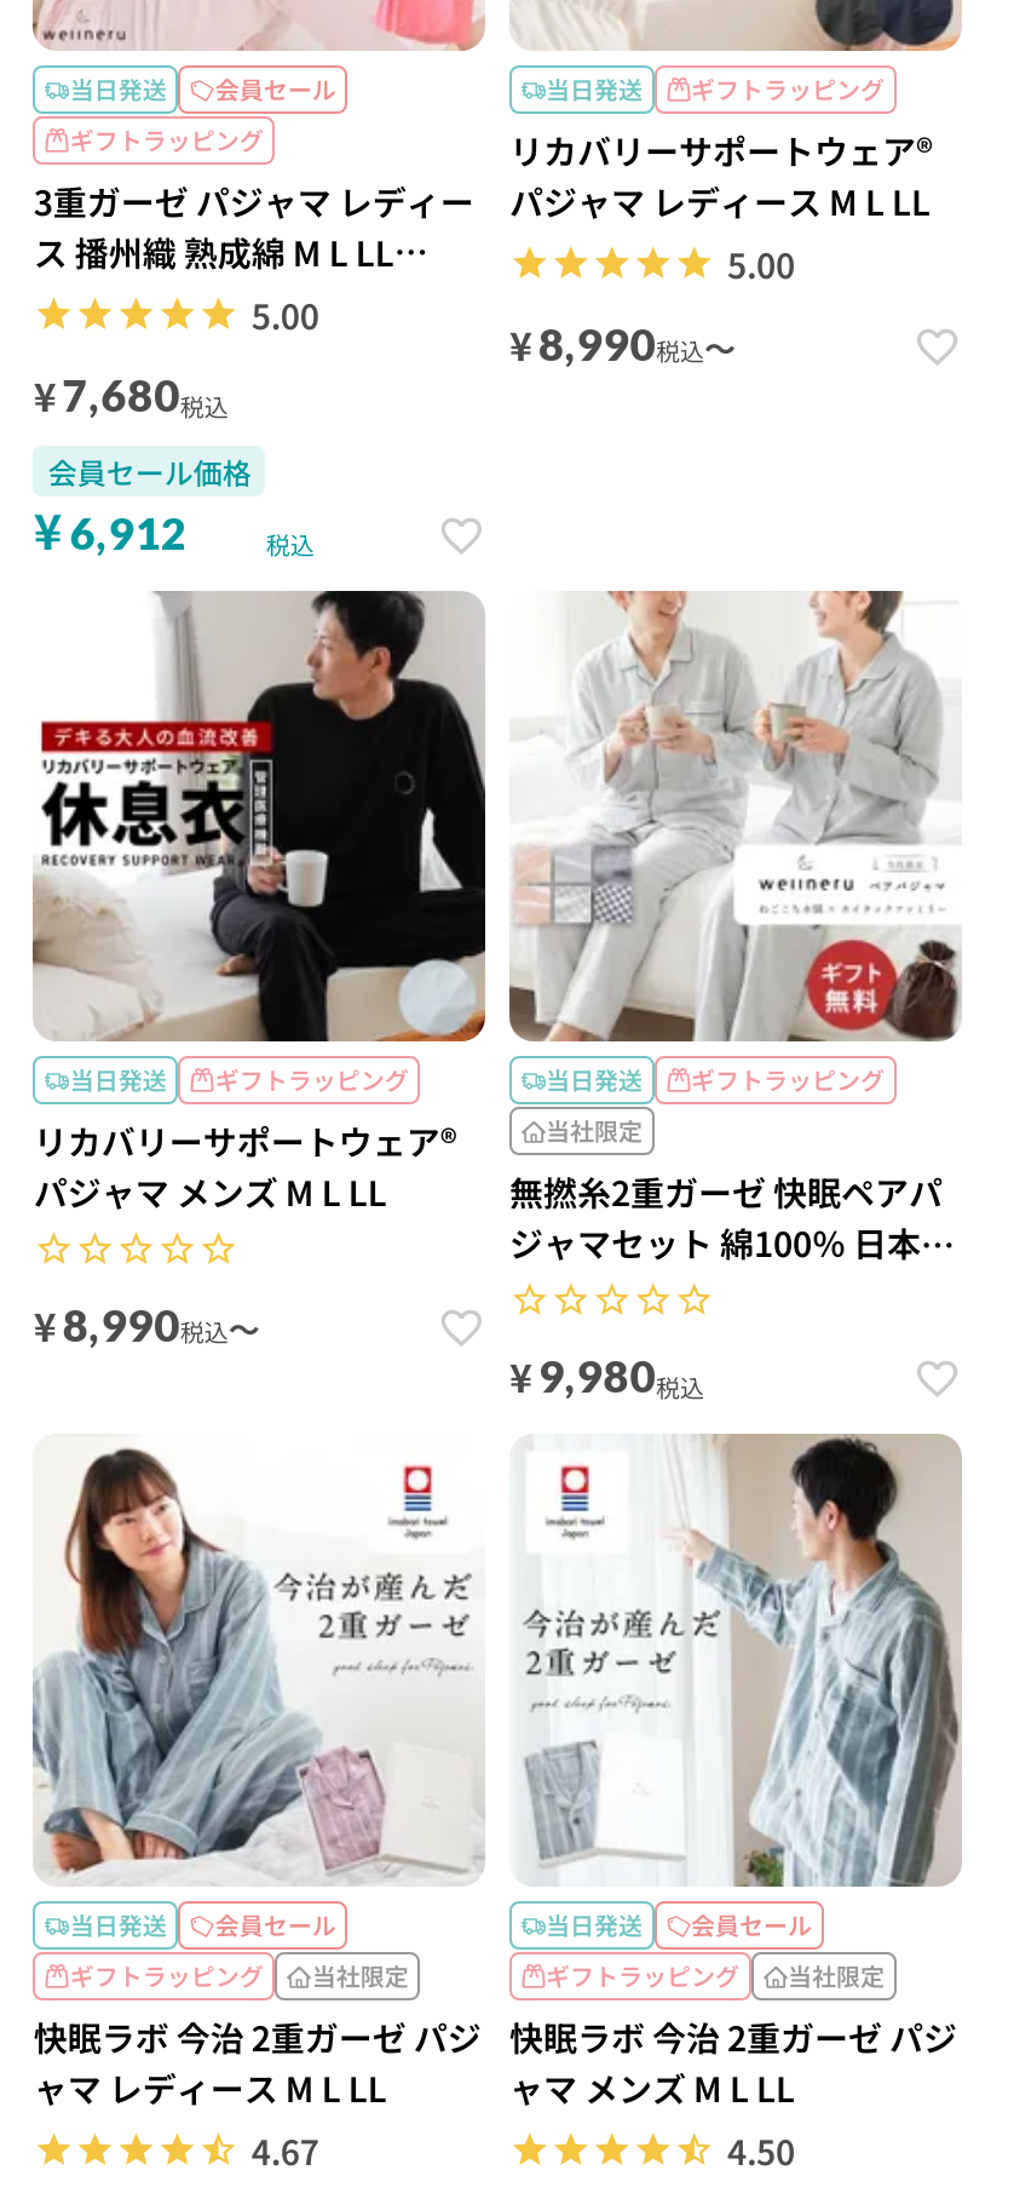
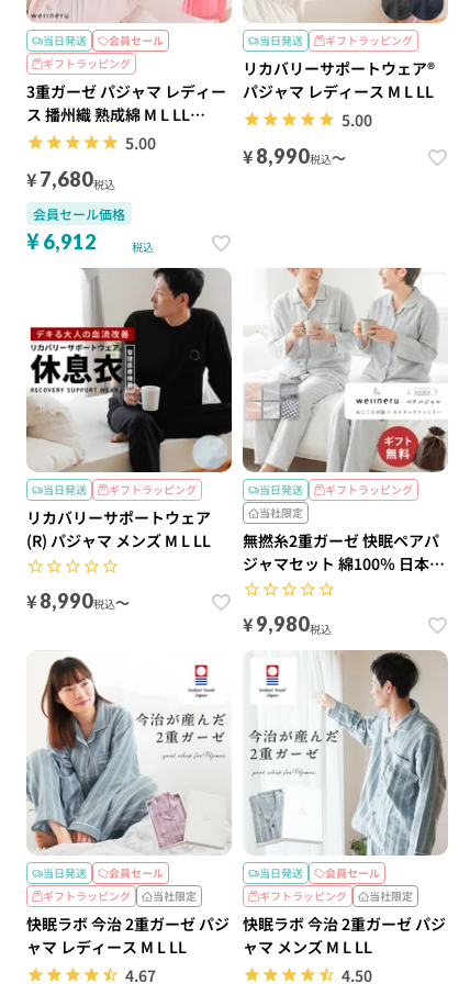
- リカバリーサポートウェア®
- パジャマ メンズ M L LL
+ リカバリーサポートウェア
+ (R) パジャマ メンズ M L LL
